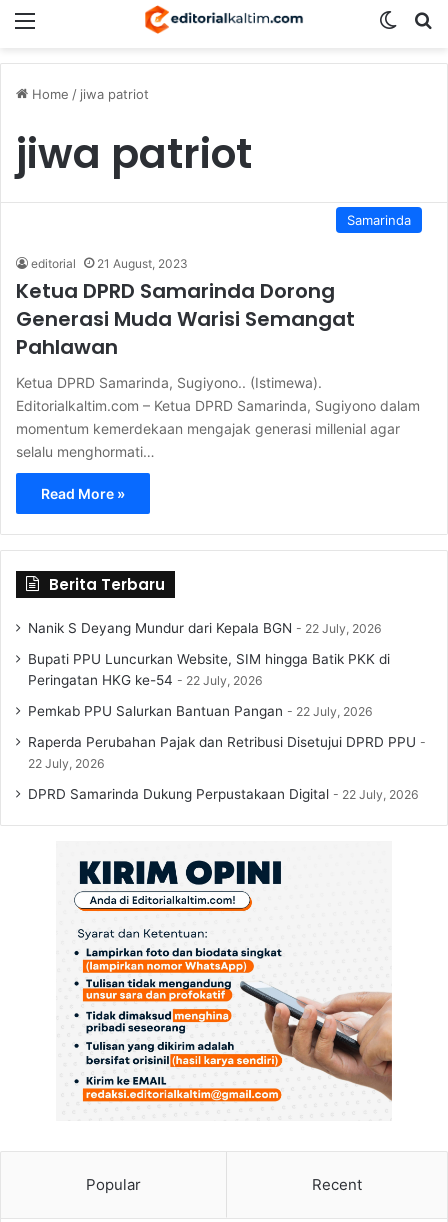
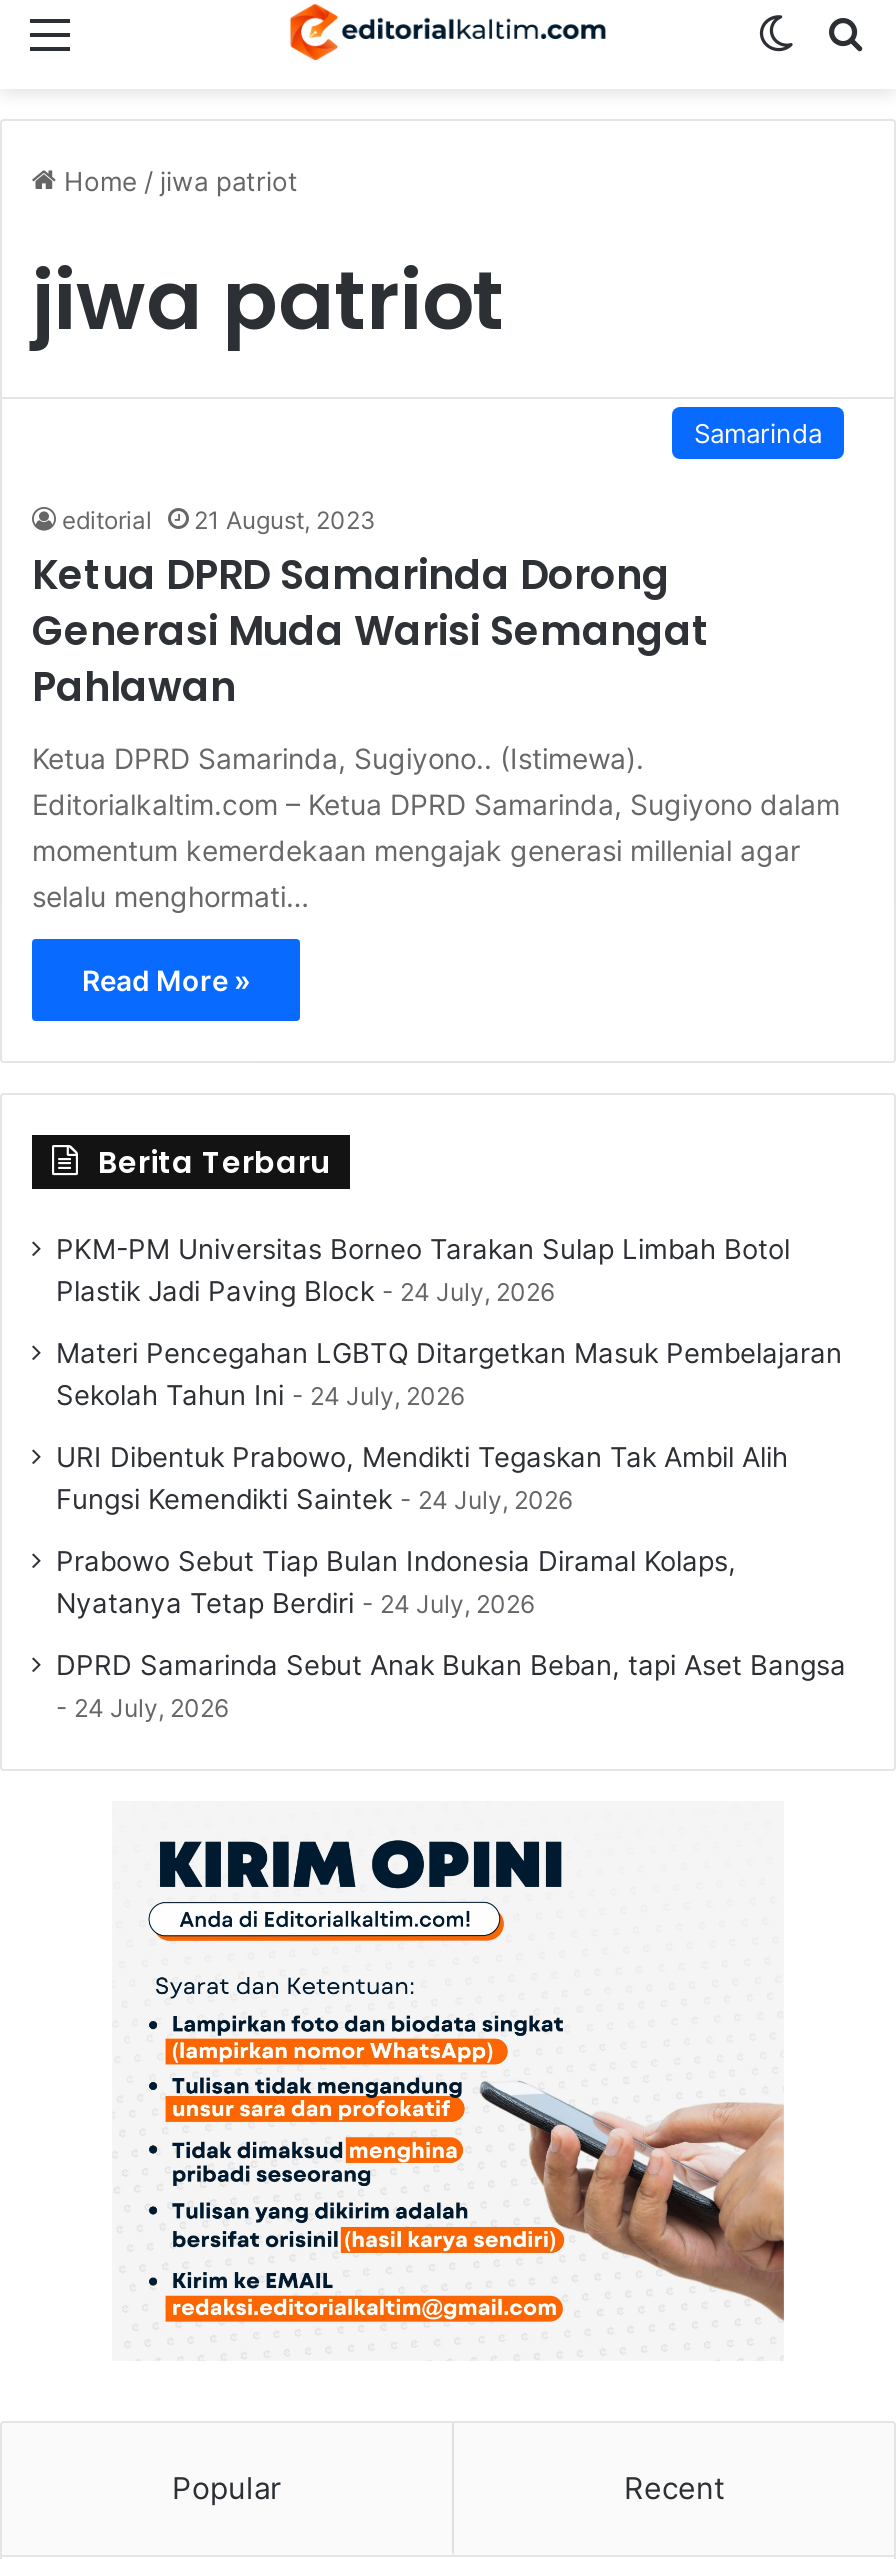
- Nanik S Deyang Mundur dari Kepala BGN
- 22 July, 2026
+ PKM-PM Universitas Borneo Tarakan Sulap Limbah Botol
+ Plastik Jadi Paving Block
+ 24 July, 2026

- Bupati PPU Luncurkan Website, SIM hingga Batik PKK di
- Peringatan HKG ke-54
- 22 July, 2026
+ Materi Pencegahan LGBTQ Ditargetkan Masuk Pembelajaran
+ Sekolah Tahun Ini
+ 24 July, 2026

- Pemkab PPU Salurkan Bantuan Pangan
- 22 July, 2026
+ URI Dibentuk Prabowo, Mendikti Tegaskan Tak Ambil Alih
+ Fungsi Kemendikti Saintek
+ 24 July, 2026

- Raperda Perubahan Pajak dan Retribusi Disetujui DPRD PPU
- 22 July, 2026
+ Prabowo Sebut Tiap Bulan Indonesia Diramal Kolaps,
+ Nyatanya Tetap Berdiri
+ 24 July, 2026

- DPRD Samarinda Dukung Perpustakaan Digital
- 22 July, 2026
+ DPRD Samarinda Sebut Anak Bukan Beban, tapi Aset Bangsa
+ 24 July, 2026
